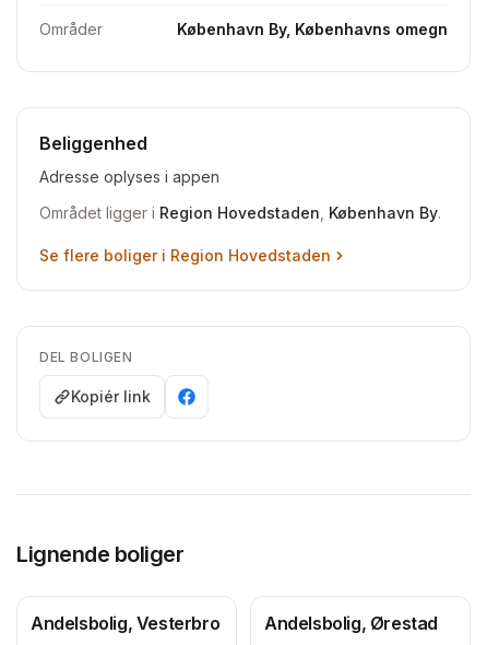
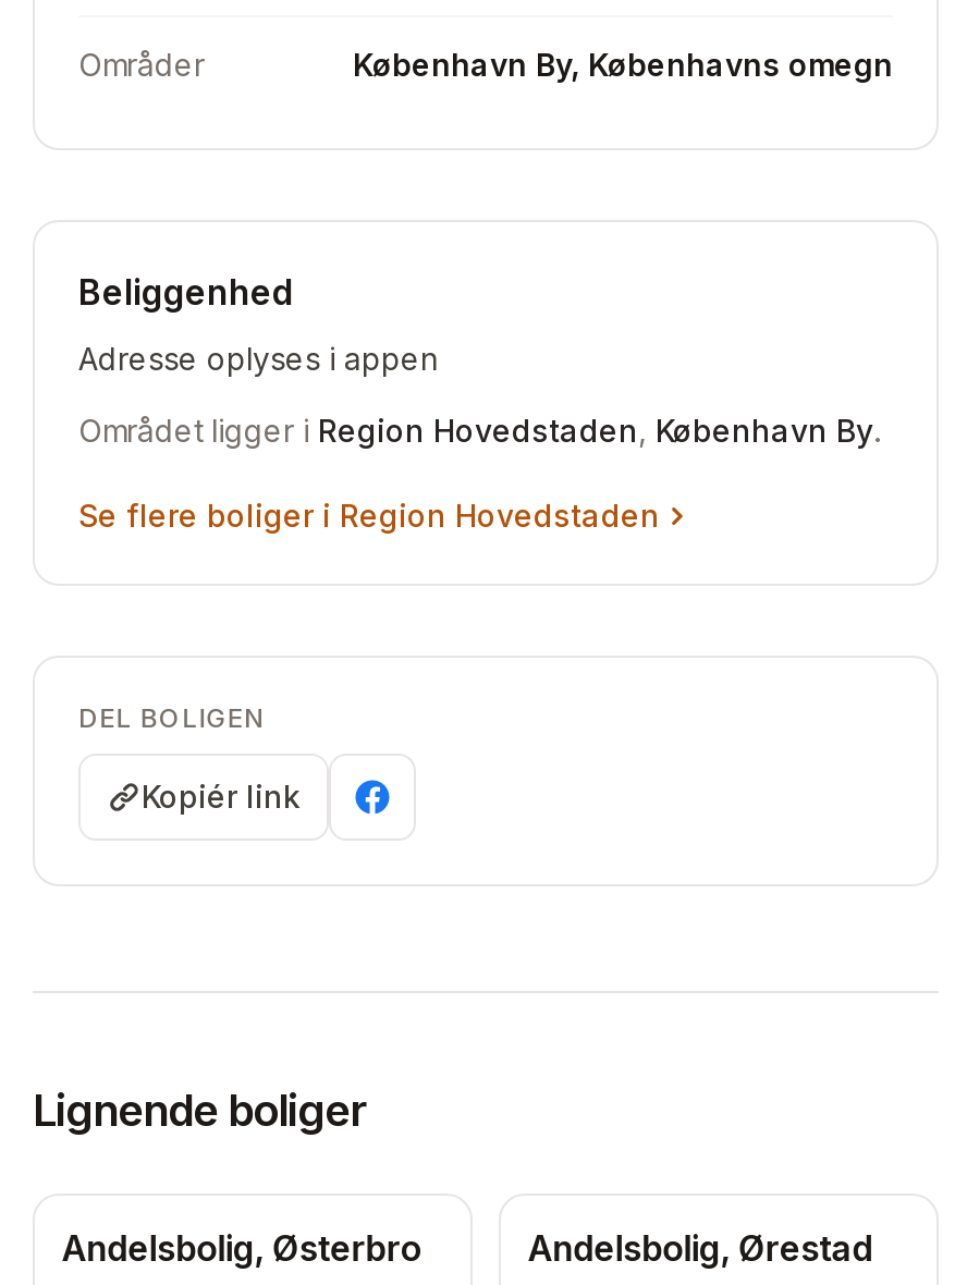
- Andelsbolig, Vesterbro
+ Andelsbolig, Østerbro
